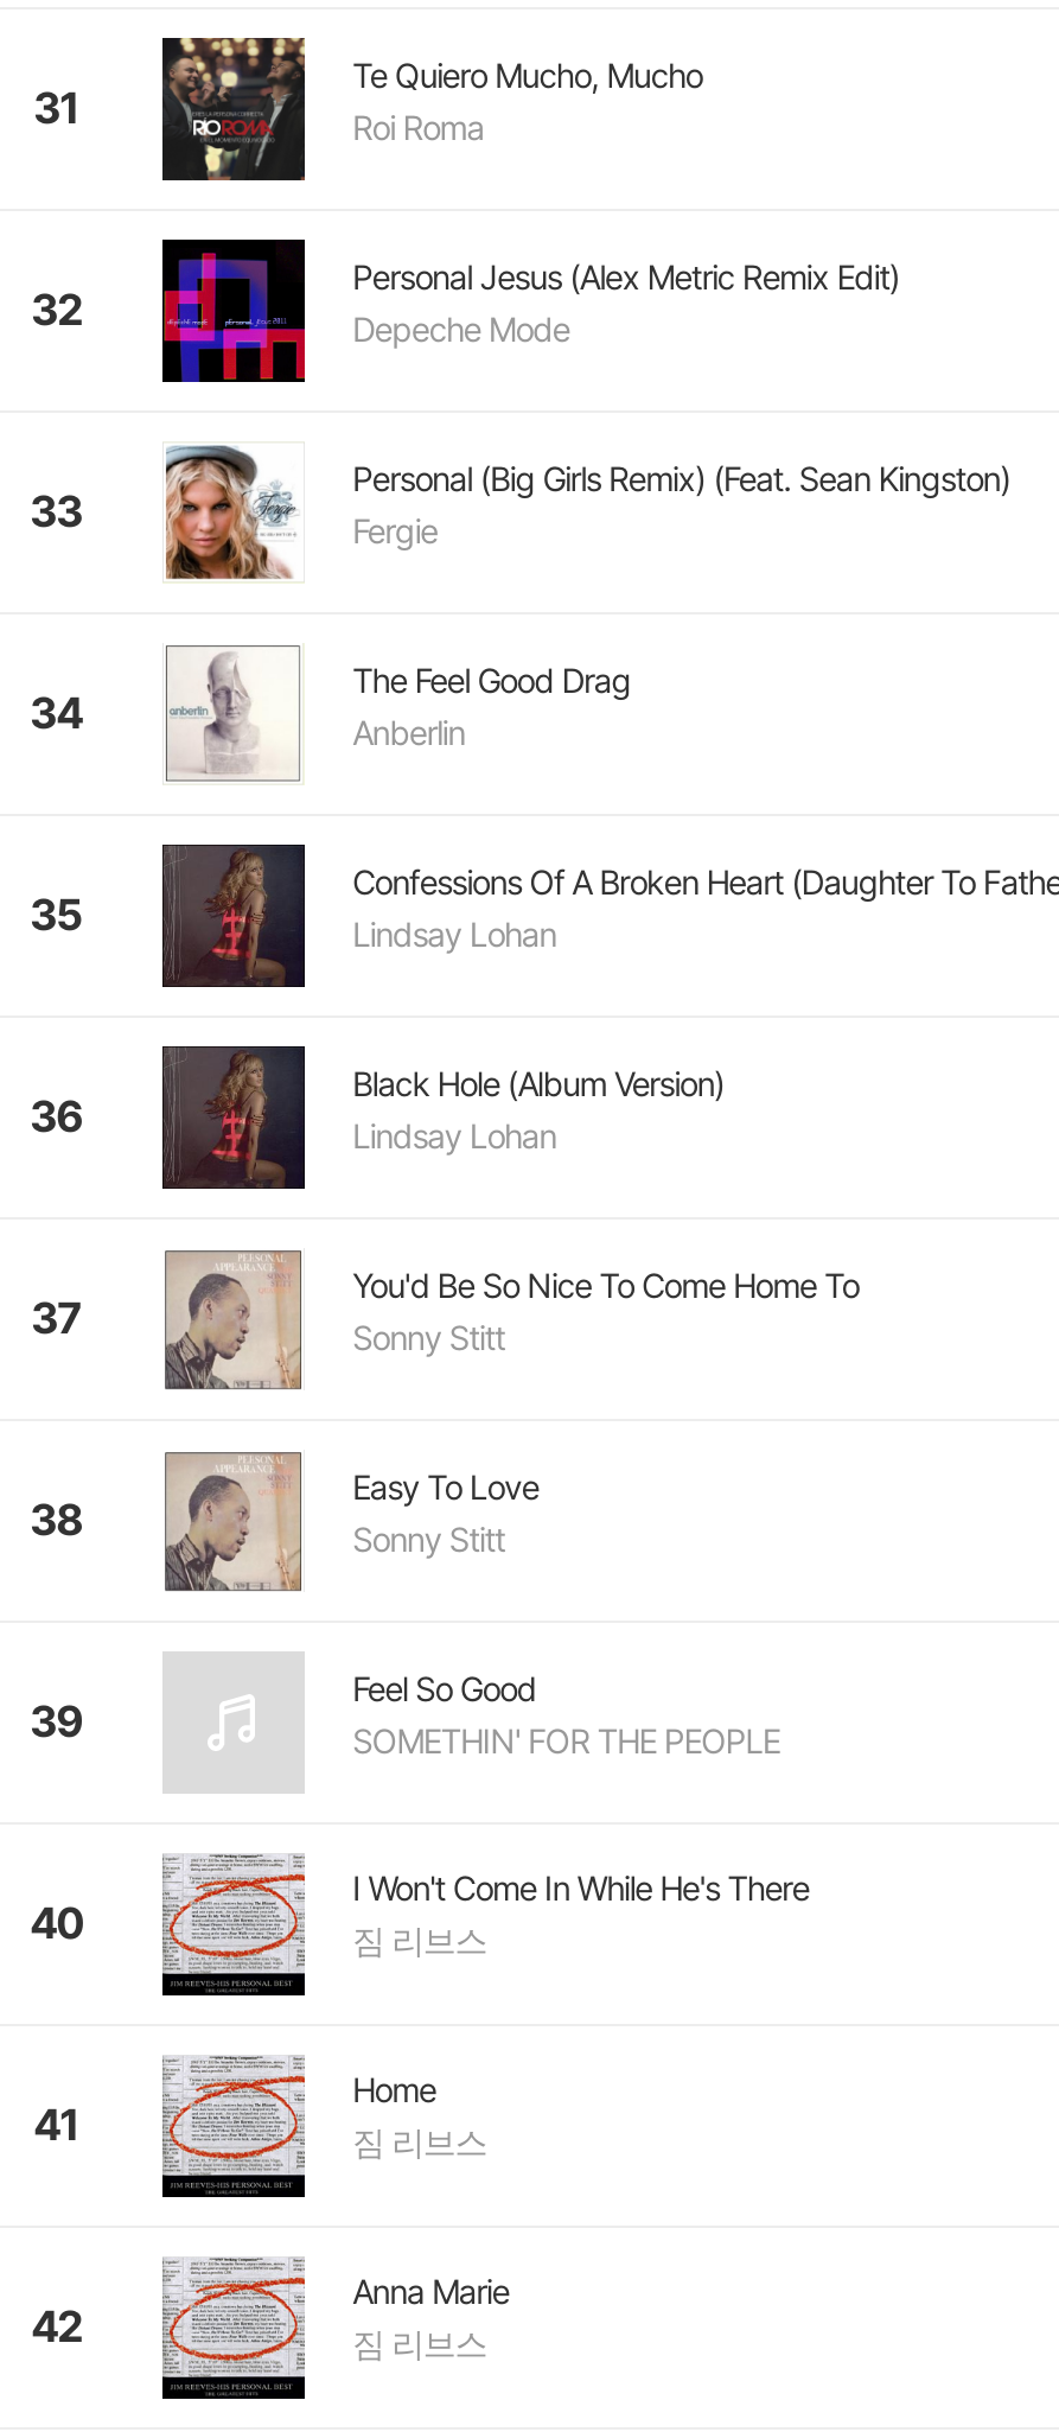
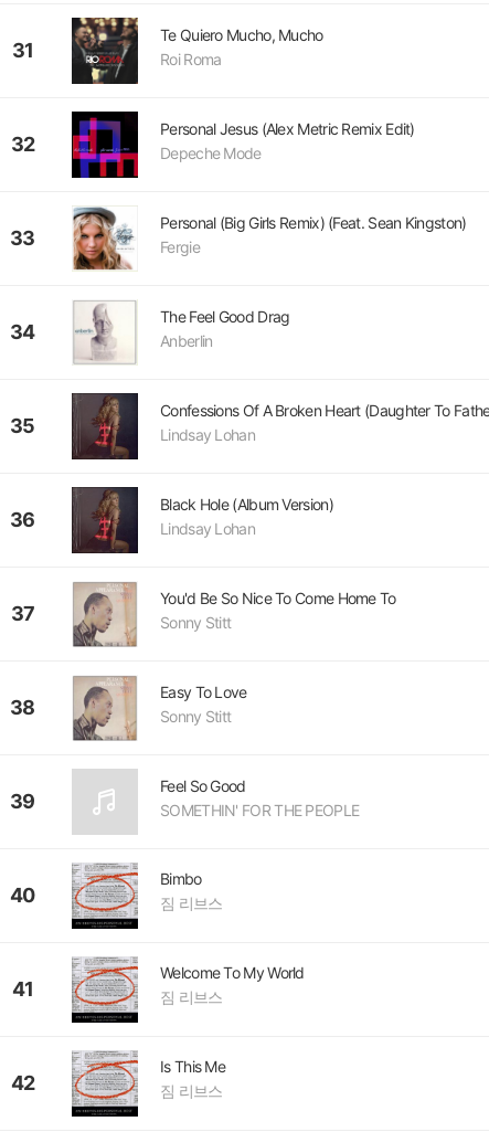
- I Won't Come In While He's There
+ Bimbo

- Home
+ Welcome To My World

- Anna Marie
+ Is This Me
